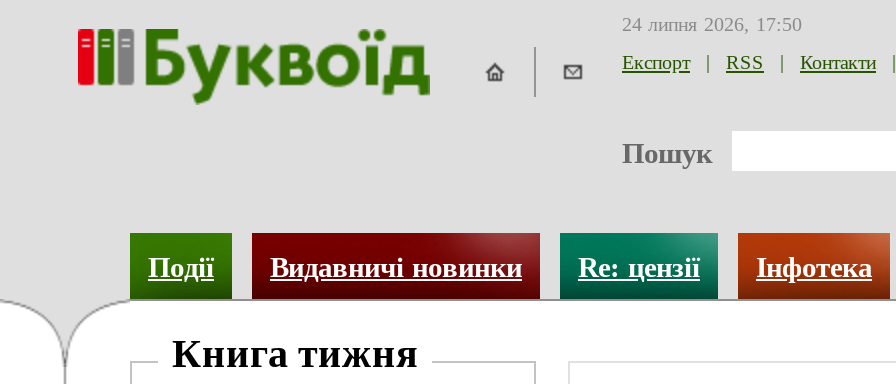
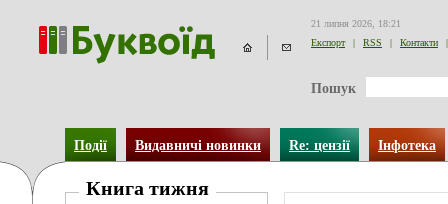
- 24 липня 2026, 17:50
+ 21 липня 2026, 18:21
